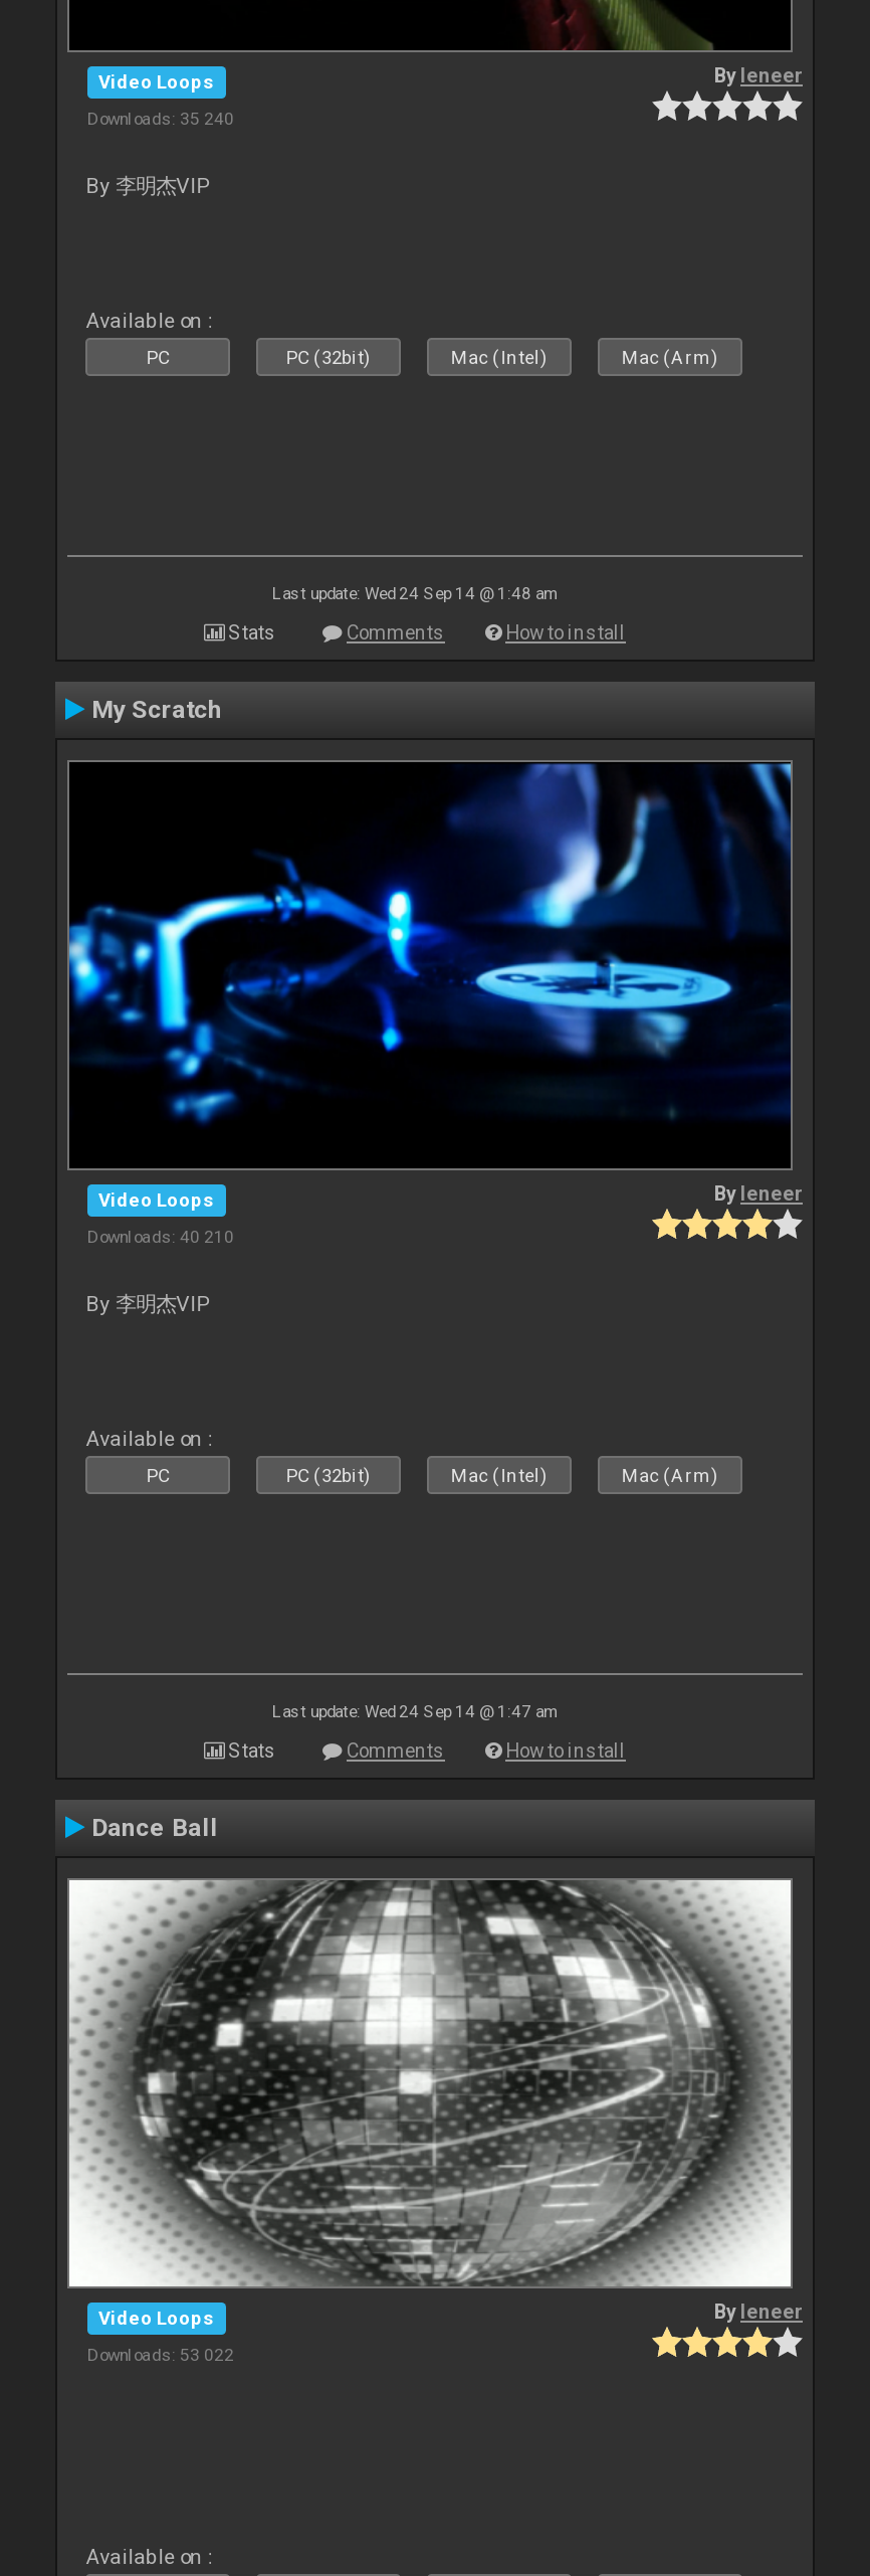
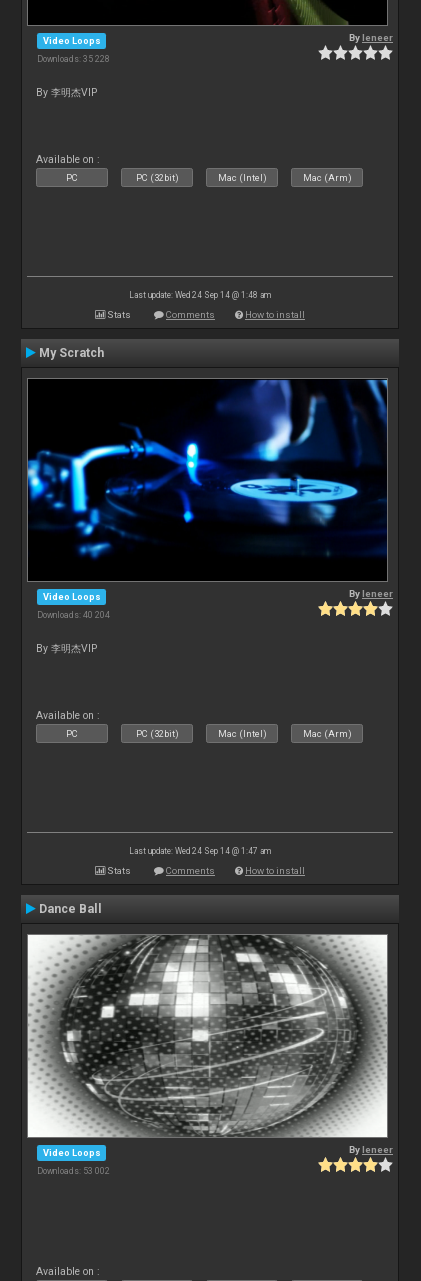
- Downloads: 35 240
+ Downloads: 35 228

- Downloads: 40 210
+ Downloads: 40 204

- Downloads: 53 022
+ Downloads: 53 002
